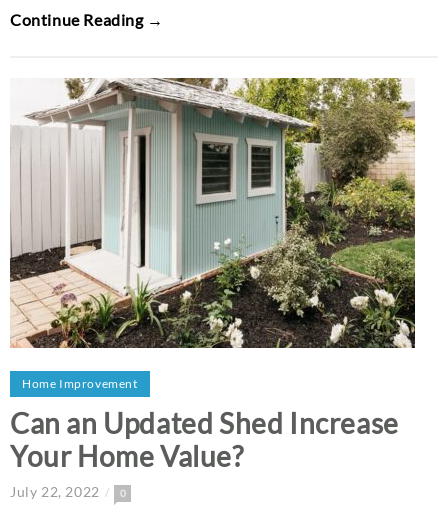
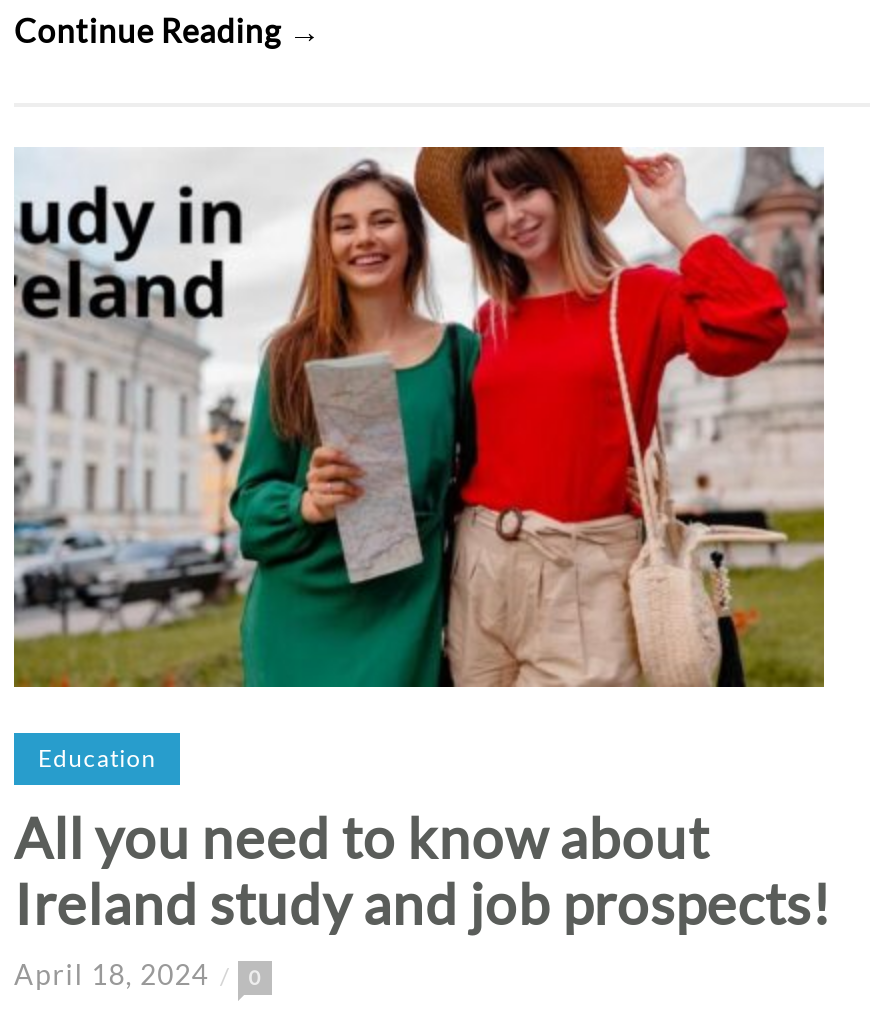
- [image]
- Home Improvement
- Can an Updated Shed Increase
- Your Home Value?
- July 22, 2022
+ [image]
+ Education
+ All you need to know about
+ Ireland study and job prospects!
+ April 18, 2024
